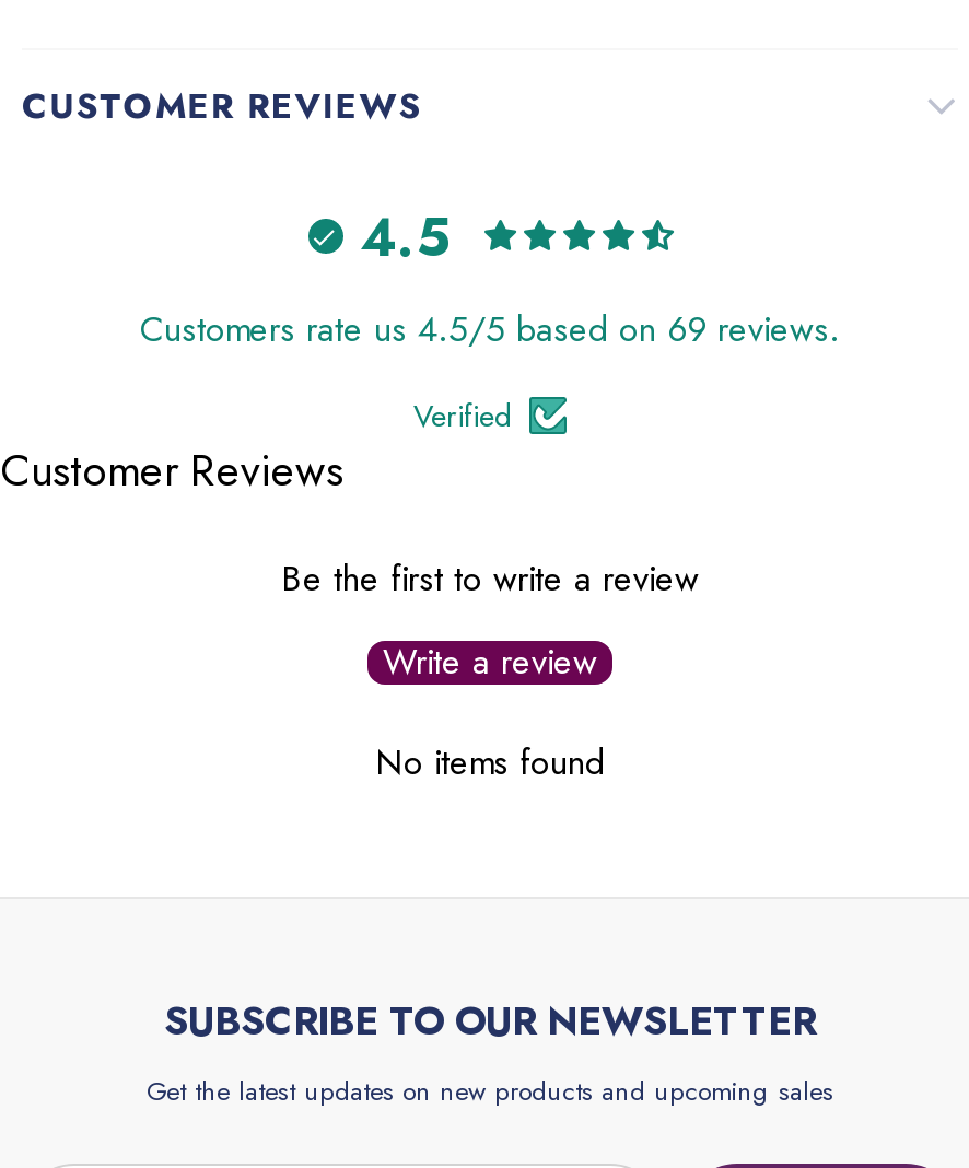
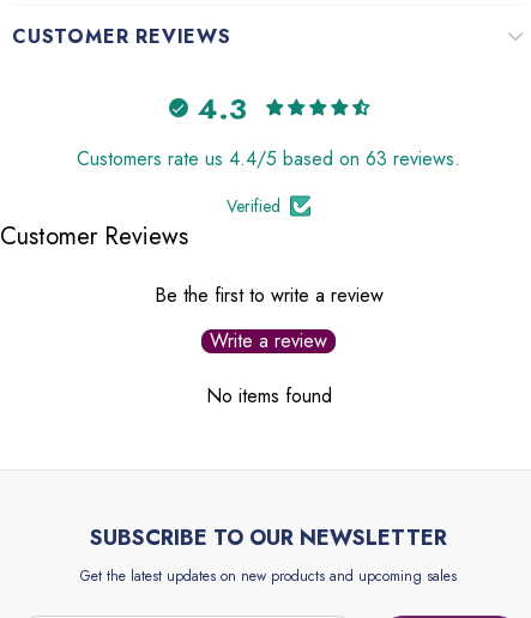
- 4.5
+ 4.3

- Customers rate us 4.5/5 based on 69 reviews.
+ Customers rate us 4.4/5 based on 63 reviews.
